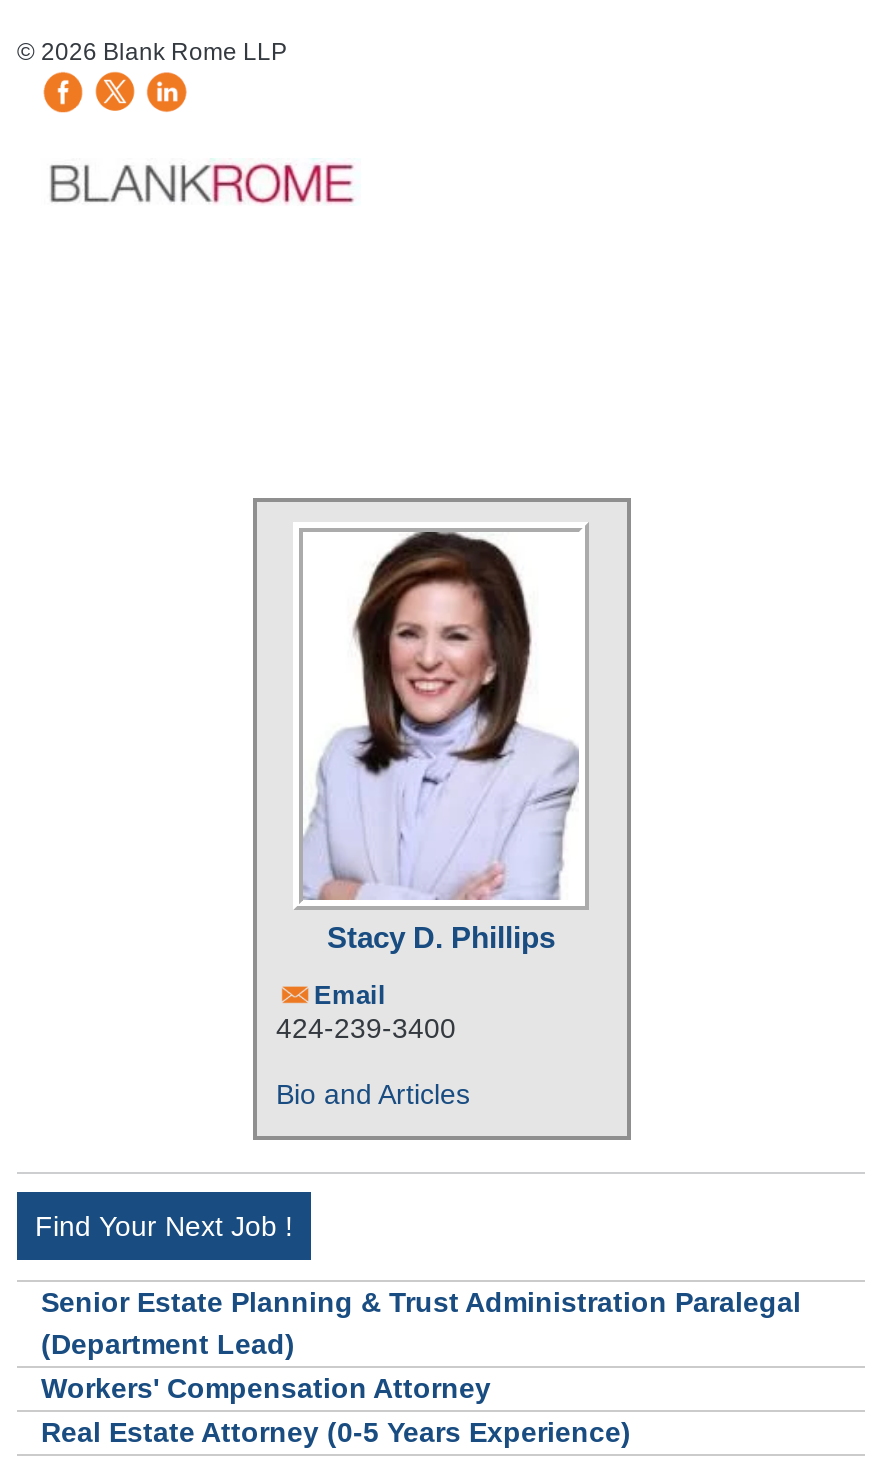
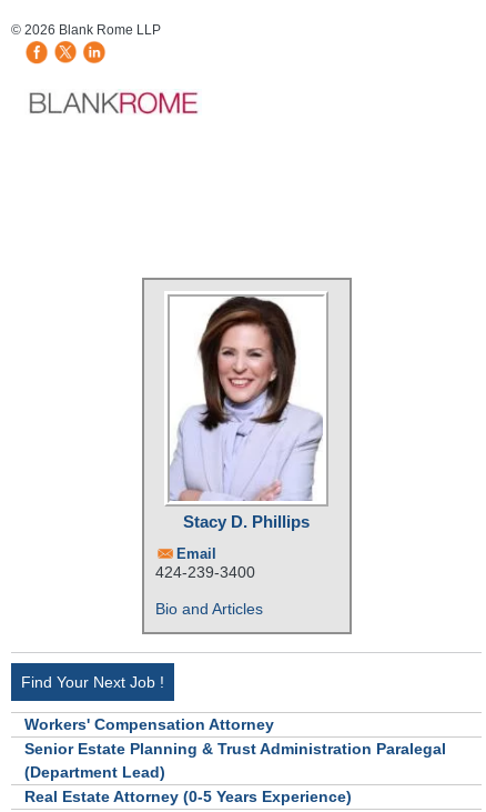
moved down: Senior Estate Planning & Trust Administration Paralegal | (Department Lead)

moved up: Workers' Compensation Attorney
